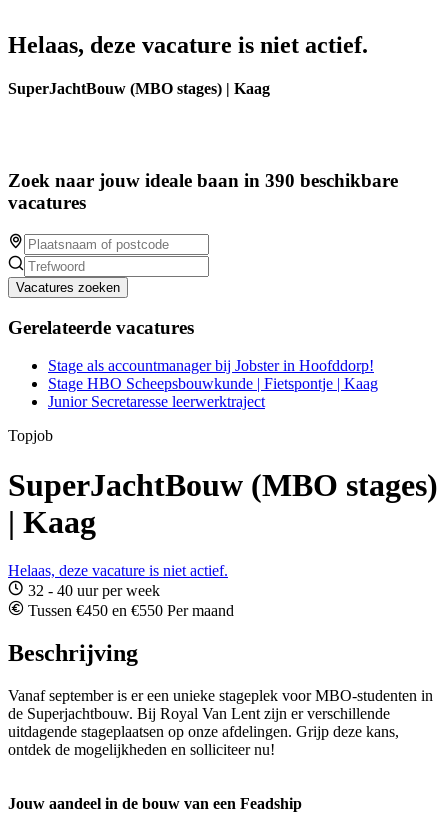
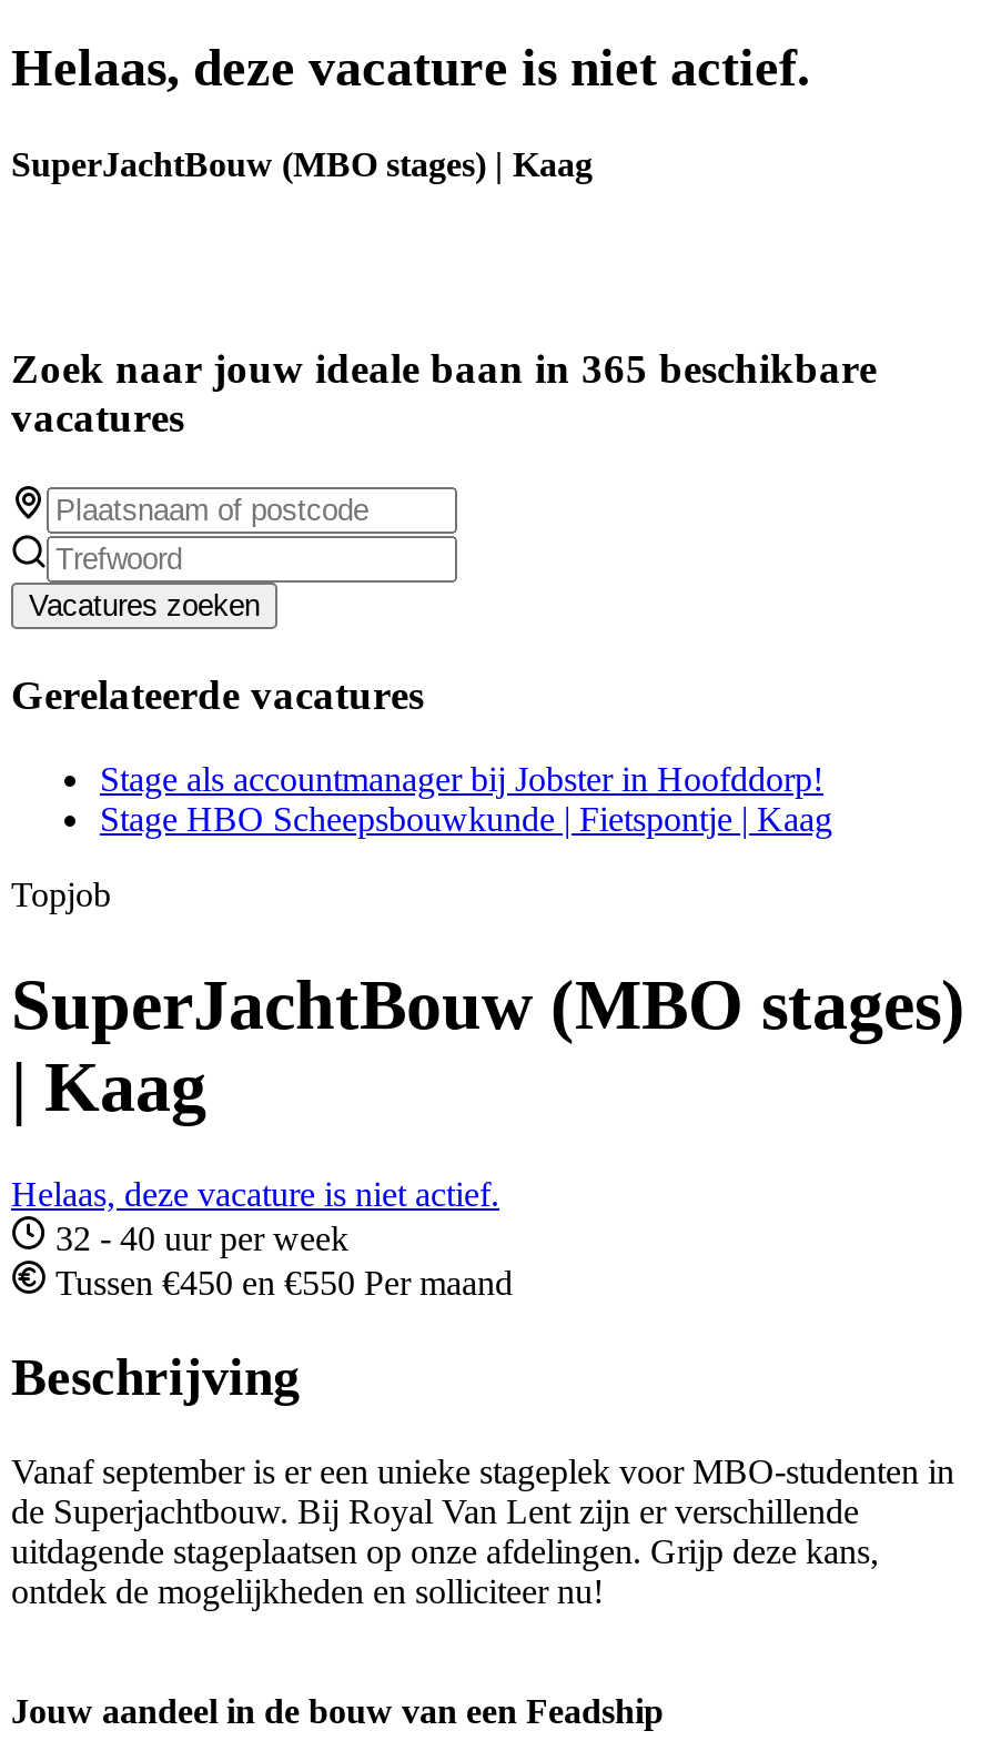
- Zoek naar jouw ideale baan in 390 beschikbare
+ Zoek naar jouw ideale baan in 365 beschikbare

- Junior Secretaresse leerwerktraject
